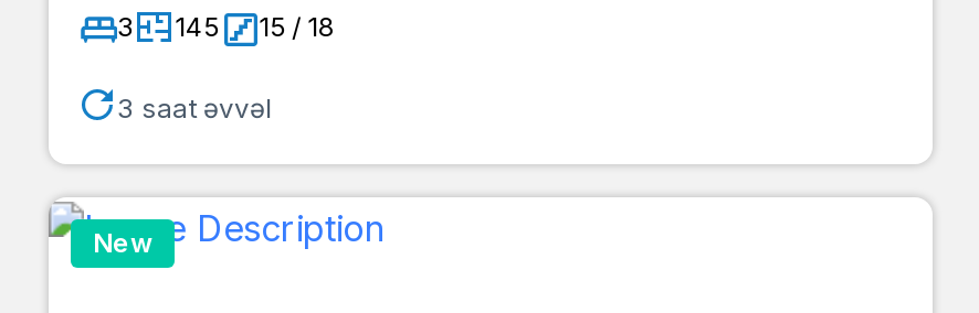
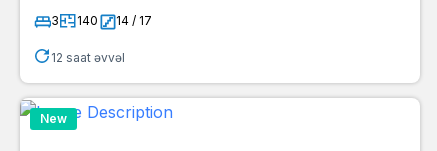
- 145
+ 140

- 15 / 18
+ 14 / 17

- 3 saat əvvəl
+ 12 saat əvvəl
